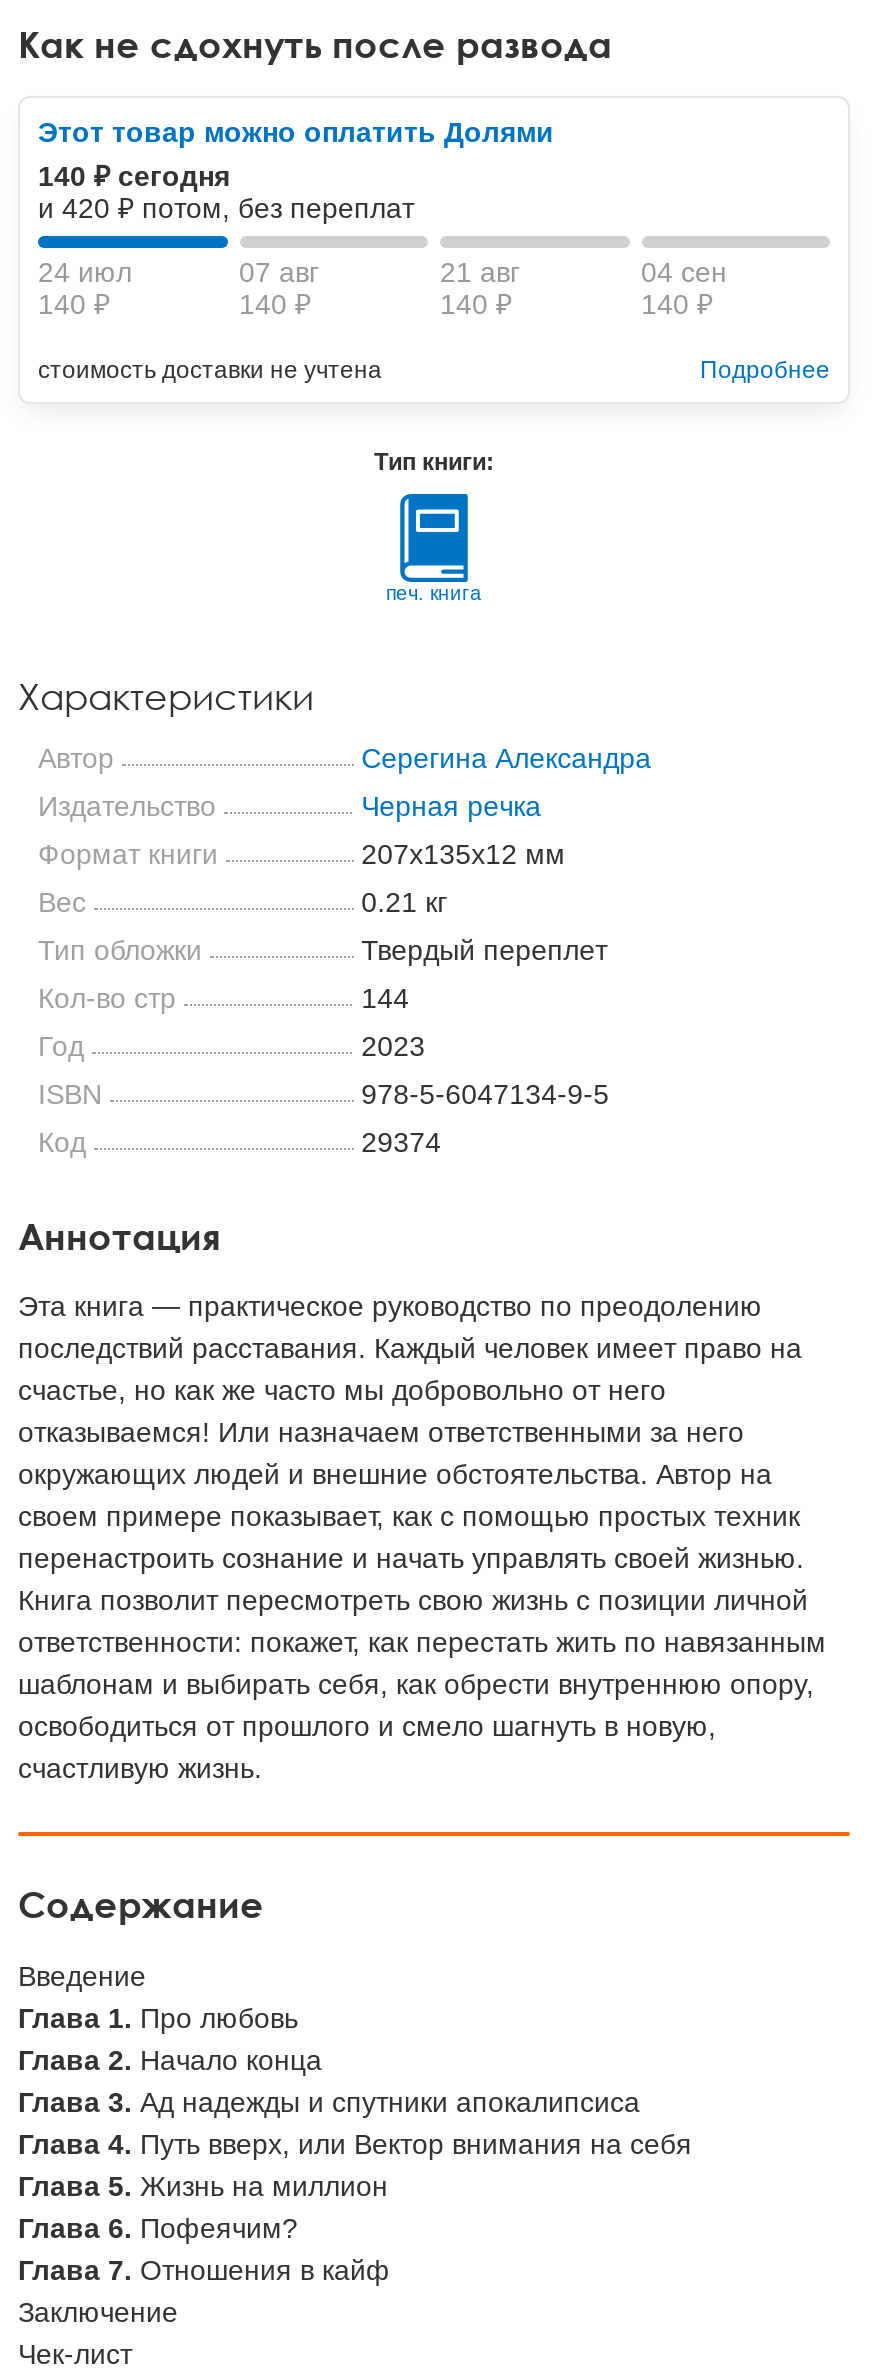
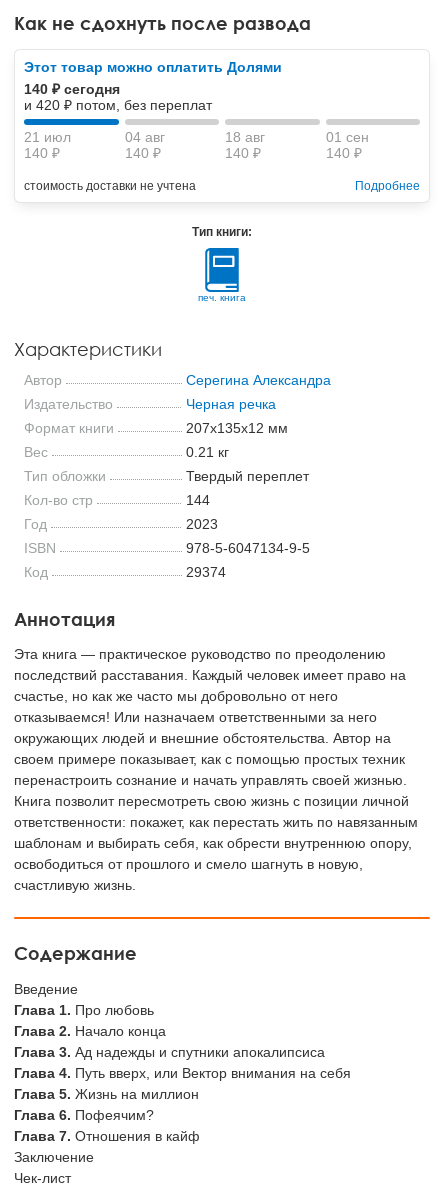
- 24 июл
+ 21 июл

- 07 авг
+ 04 авг

- 21 авг
+ 18 авг

- 04 сен
+ 01 сен
